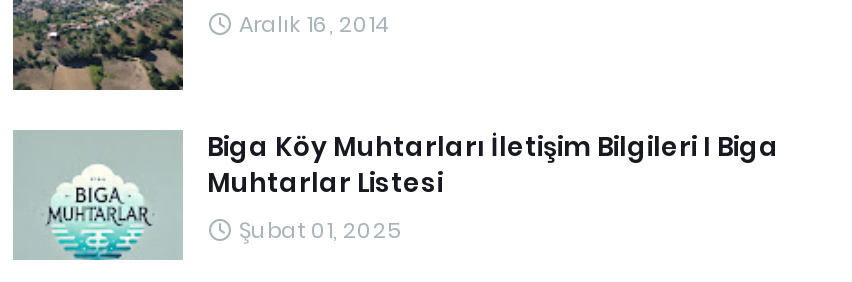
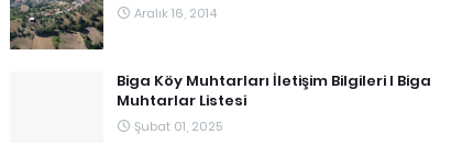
- [image]
